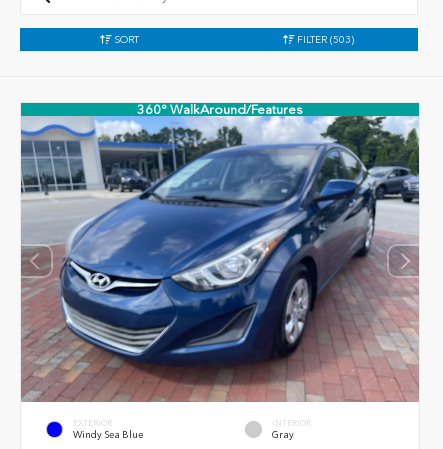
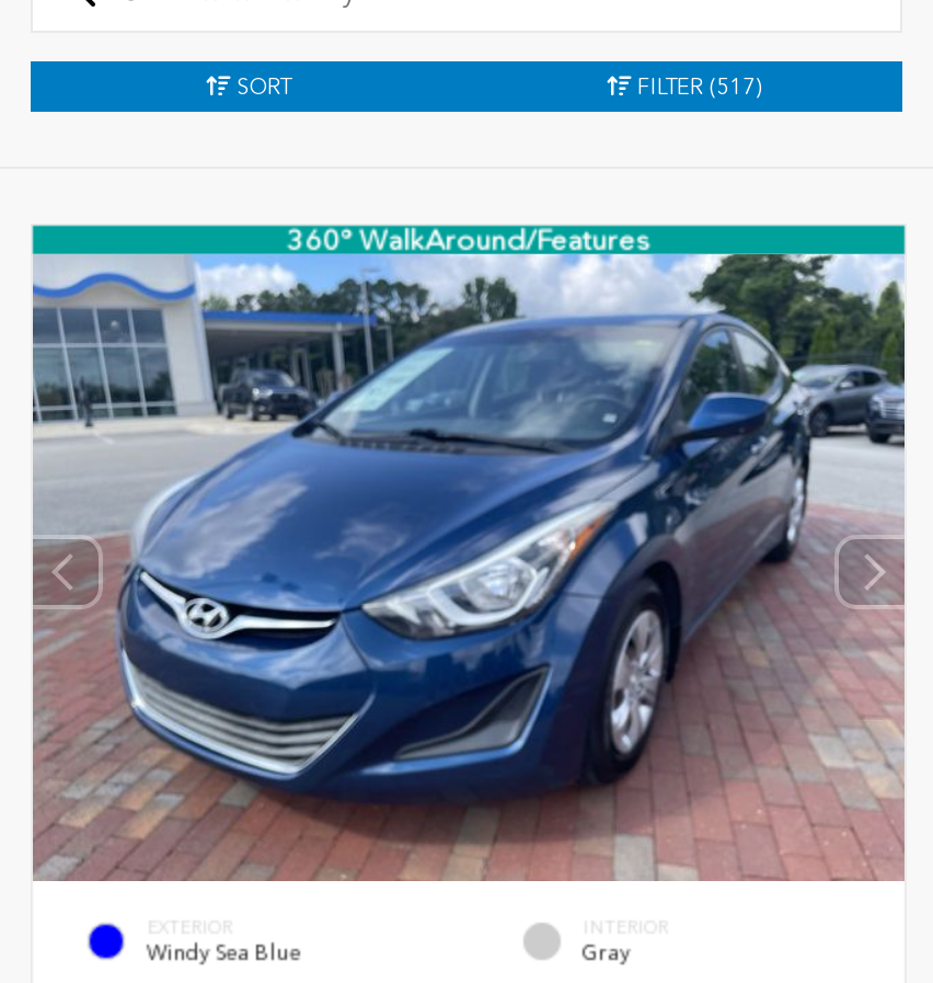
- FILTER (503)
+ FILTER (517)
